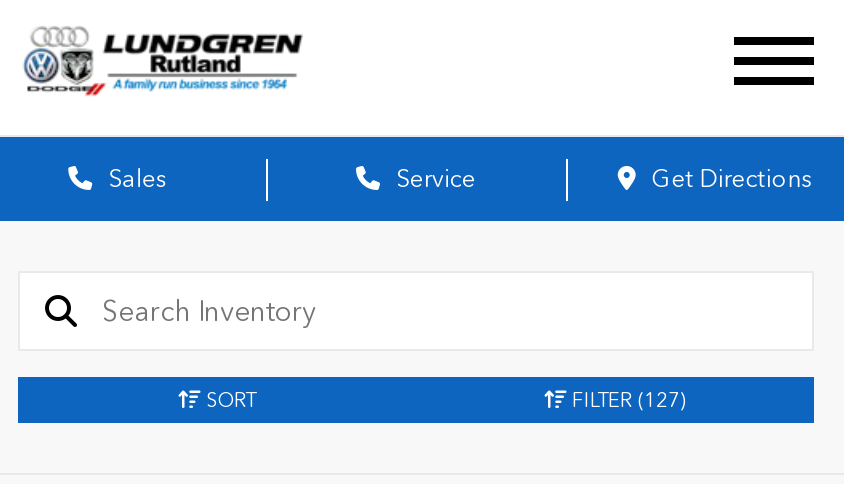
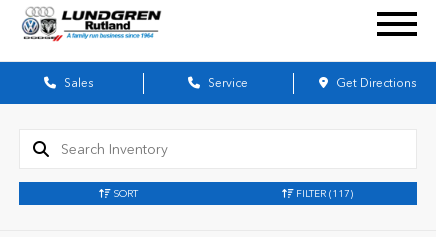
- FILTER (127)
+ FILTER (117)
